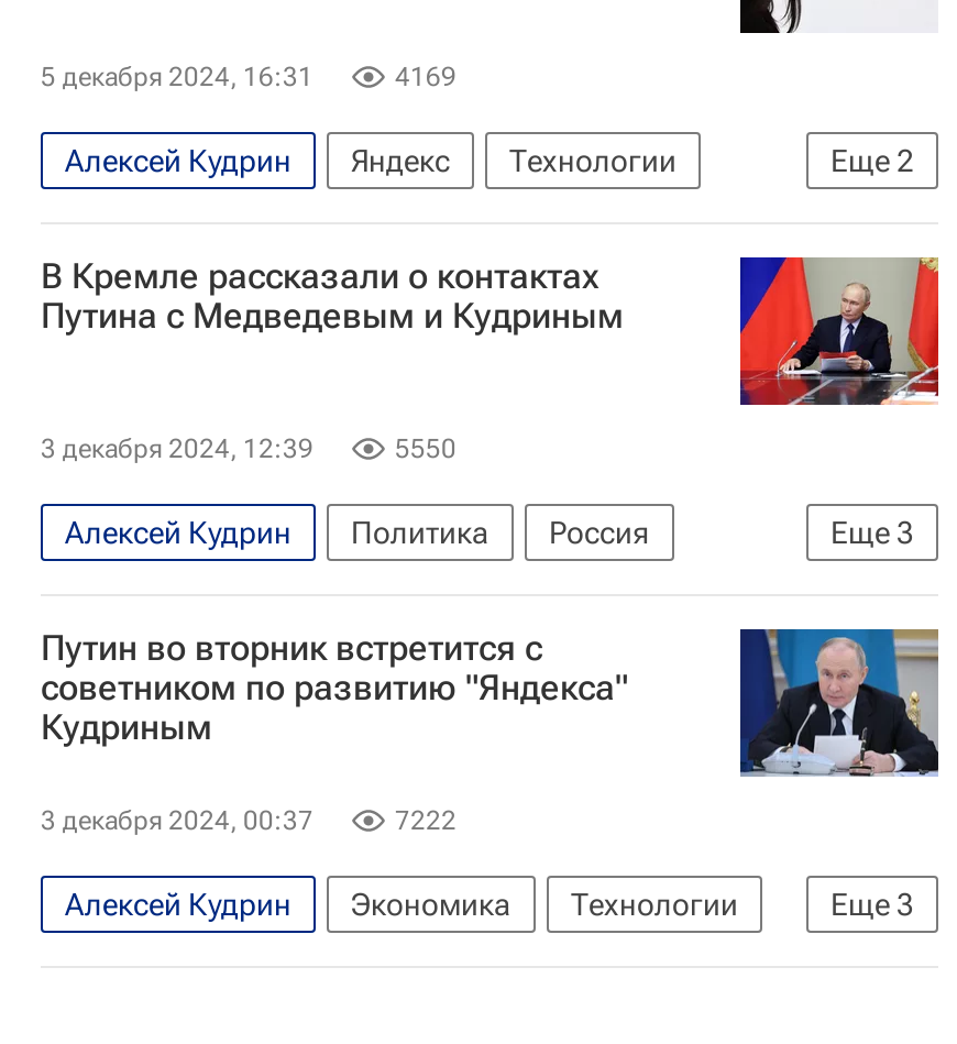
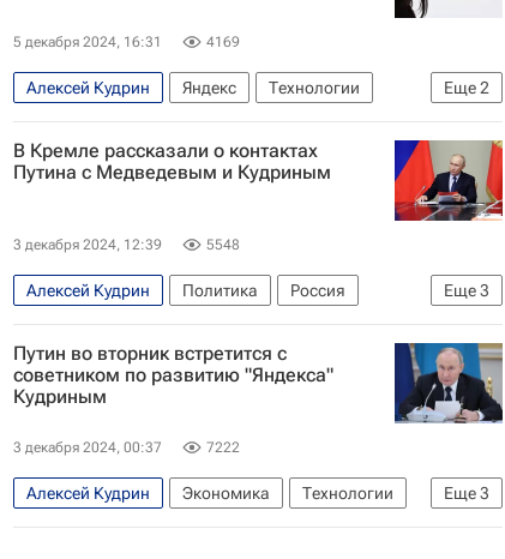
- 5550
+ 5548
